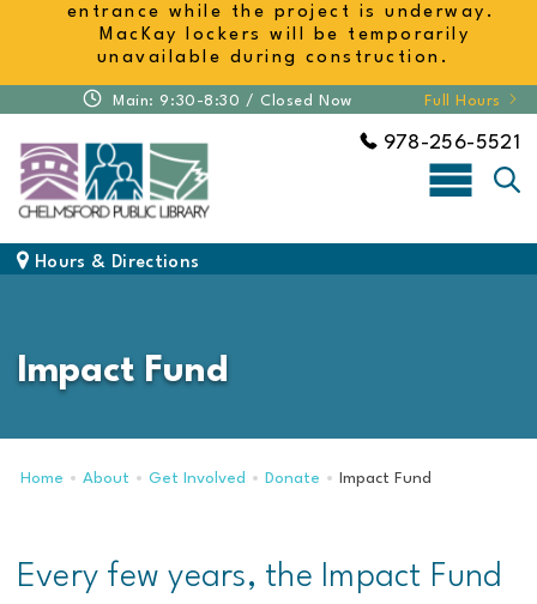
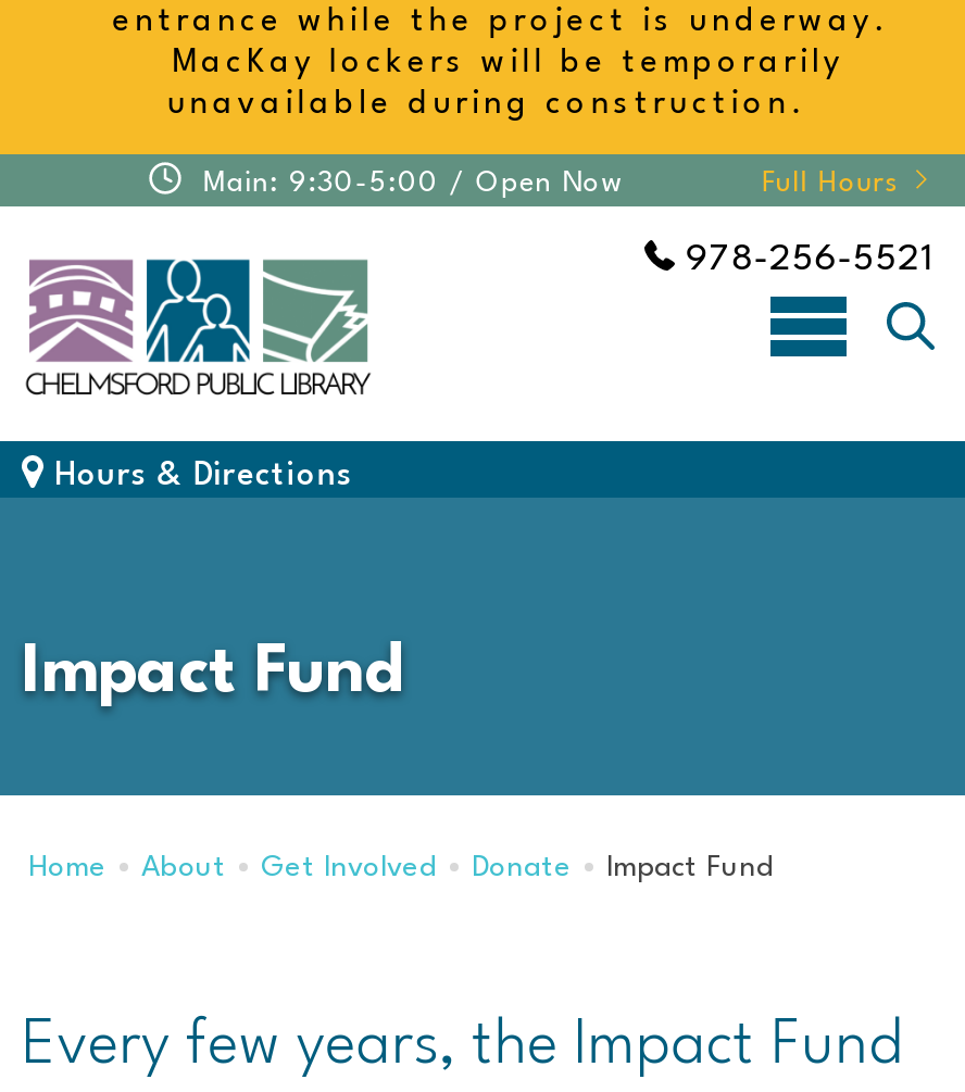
- Main: 9:30-8:30 / Closed Now
+ Main: 9:30-5:00 / Open Now
